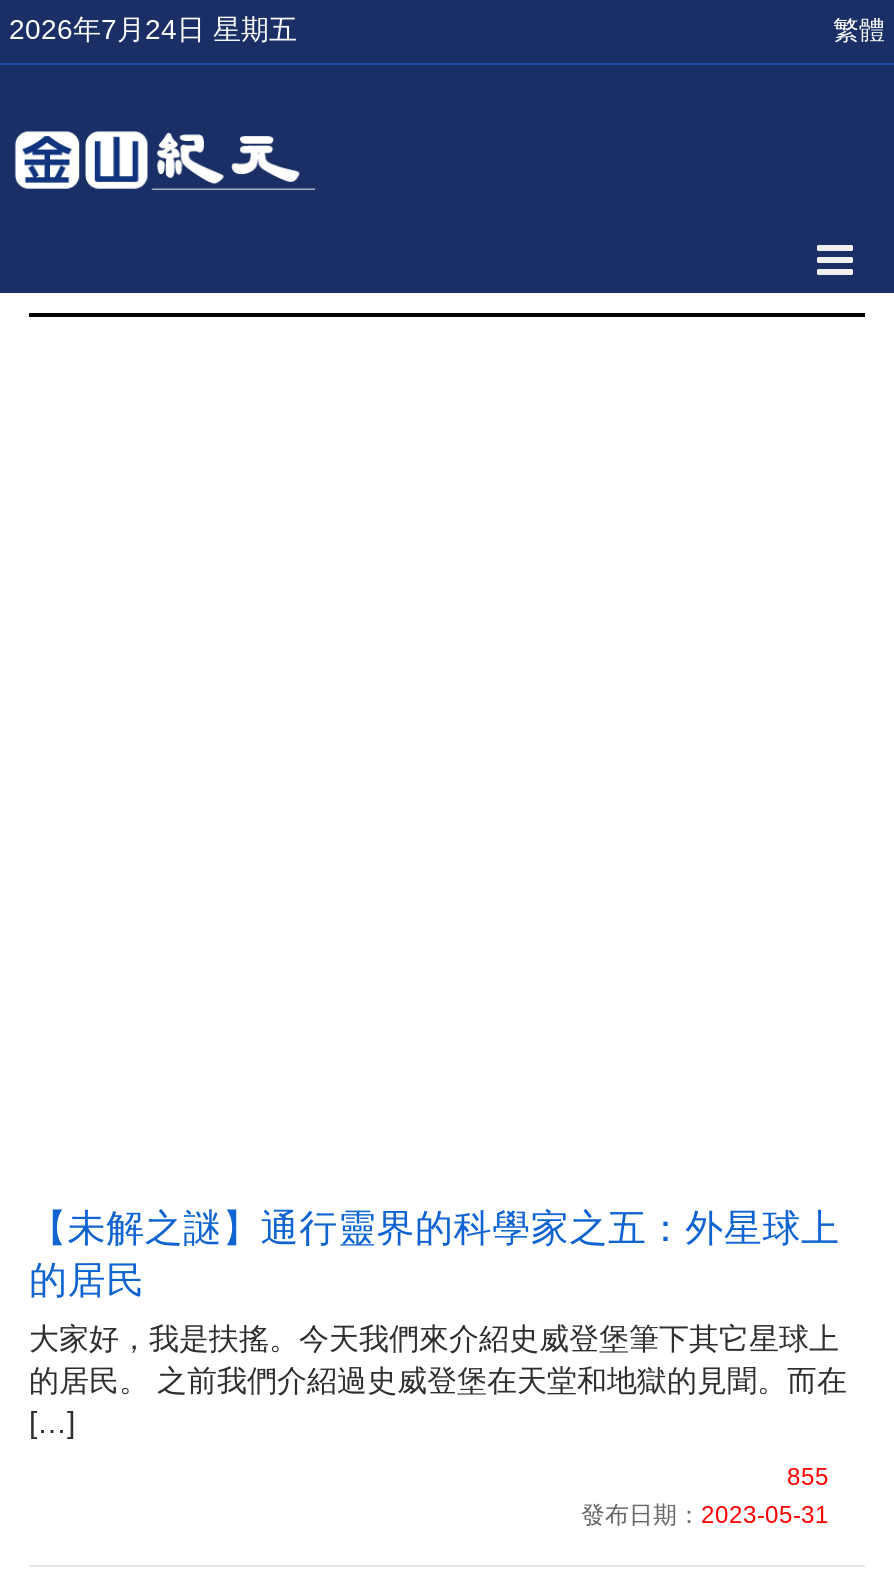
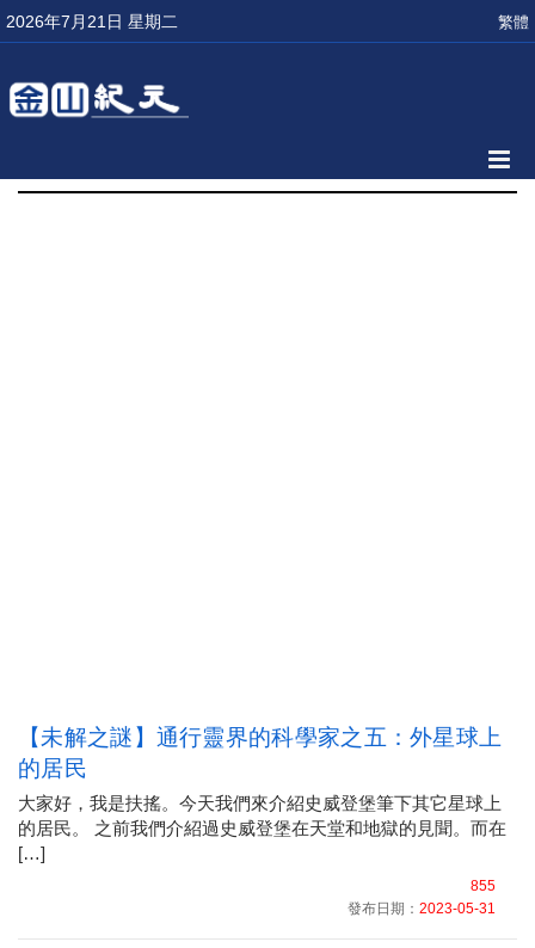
- 2026年7月24日 星期五
+ 2026年7月21日 星期二
